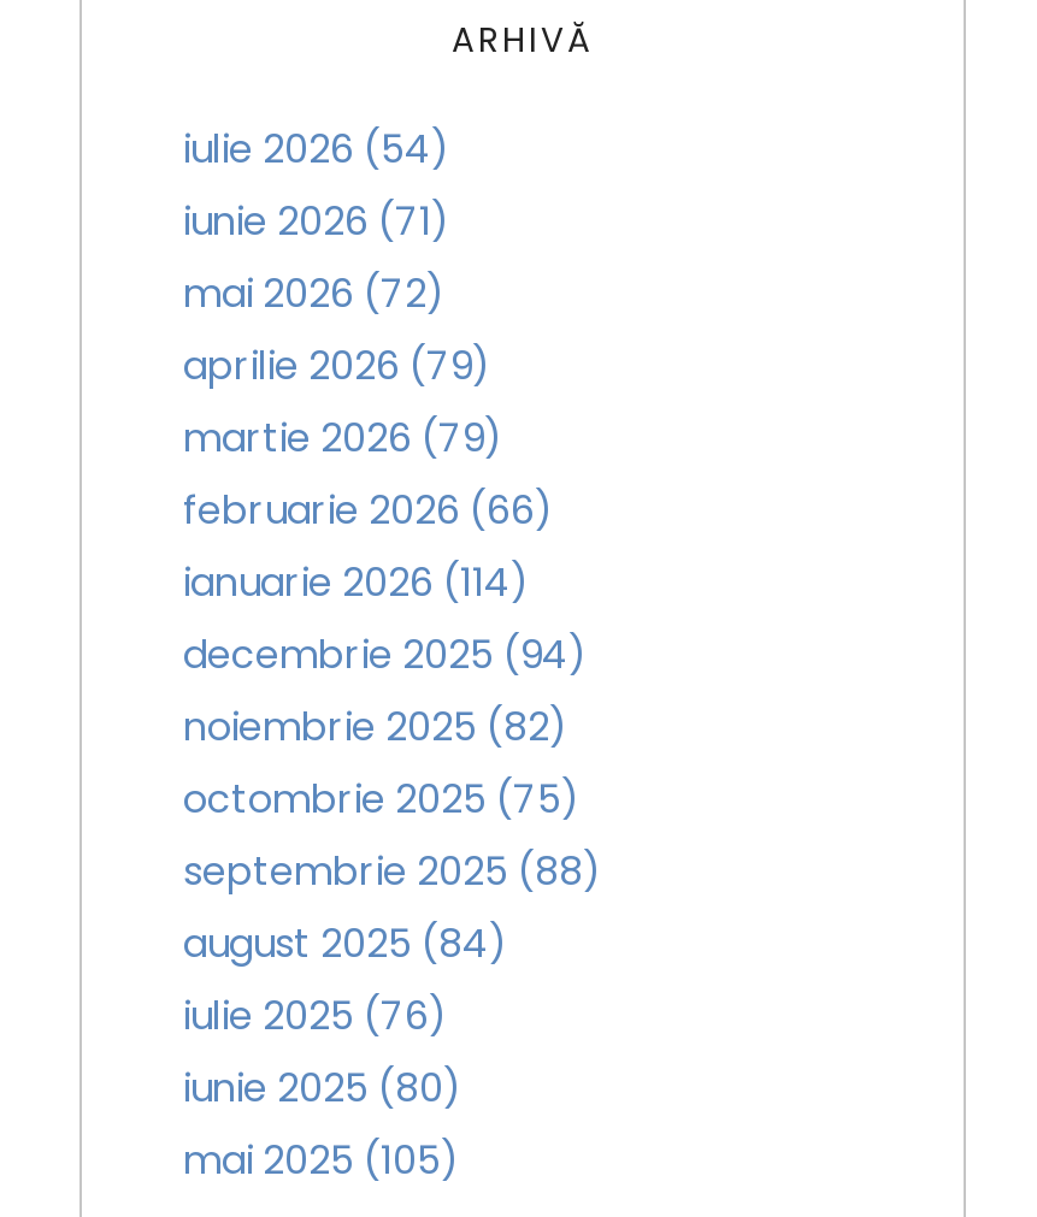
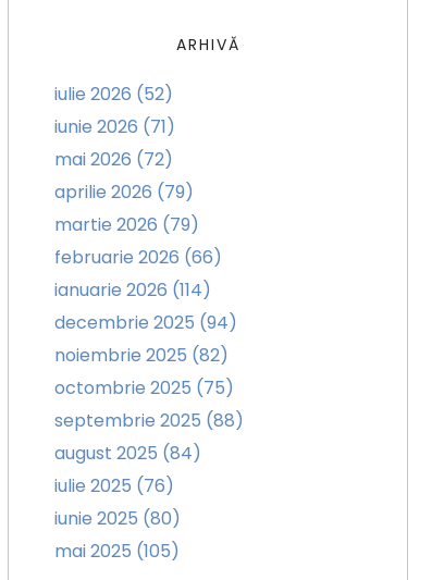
- iulie 2026 (54)
+ iulie 2026 (52)
